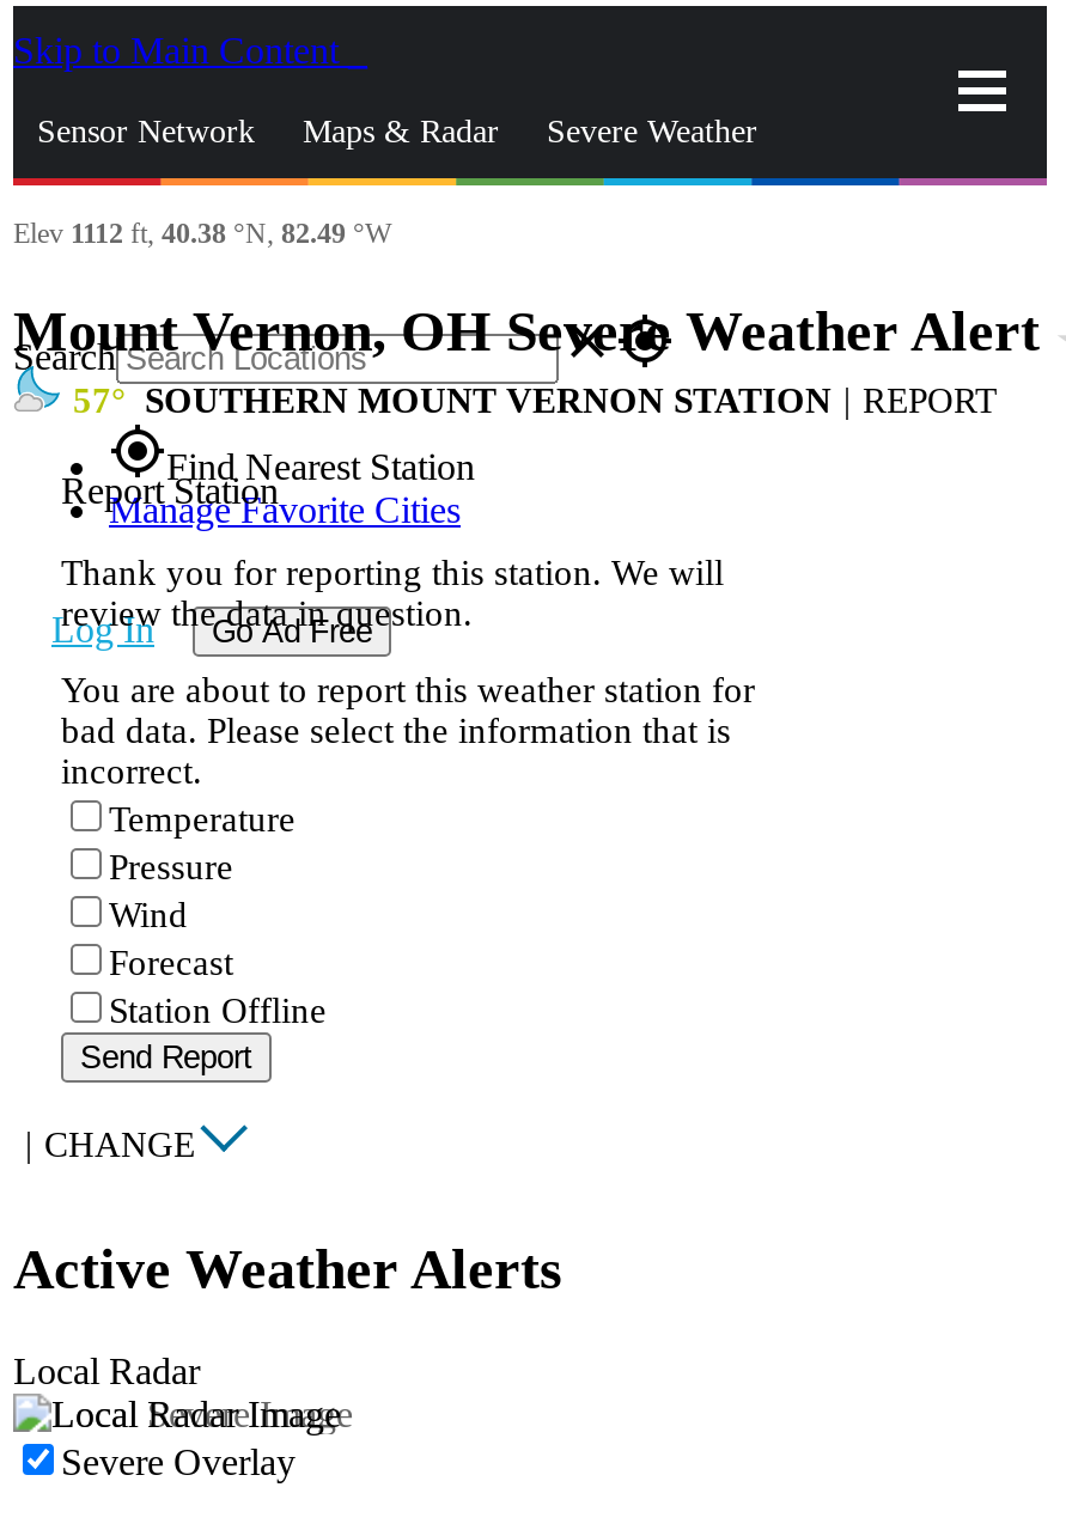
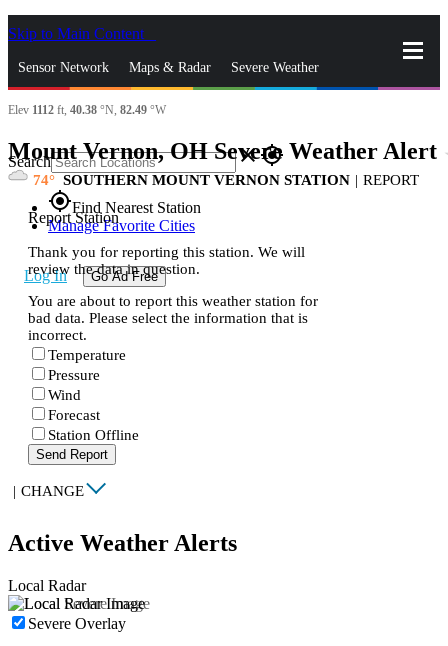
- 57
+ 74
